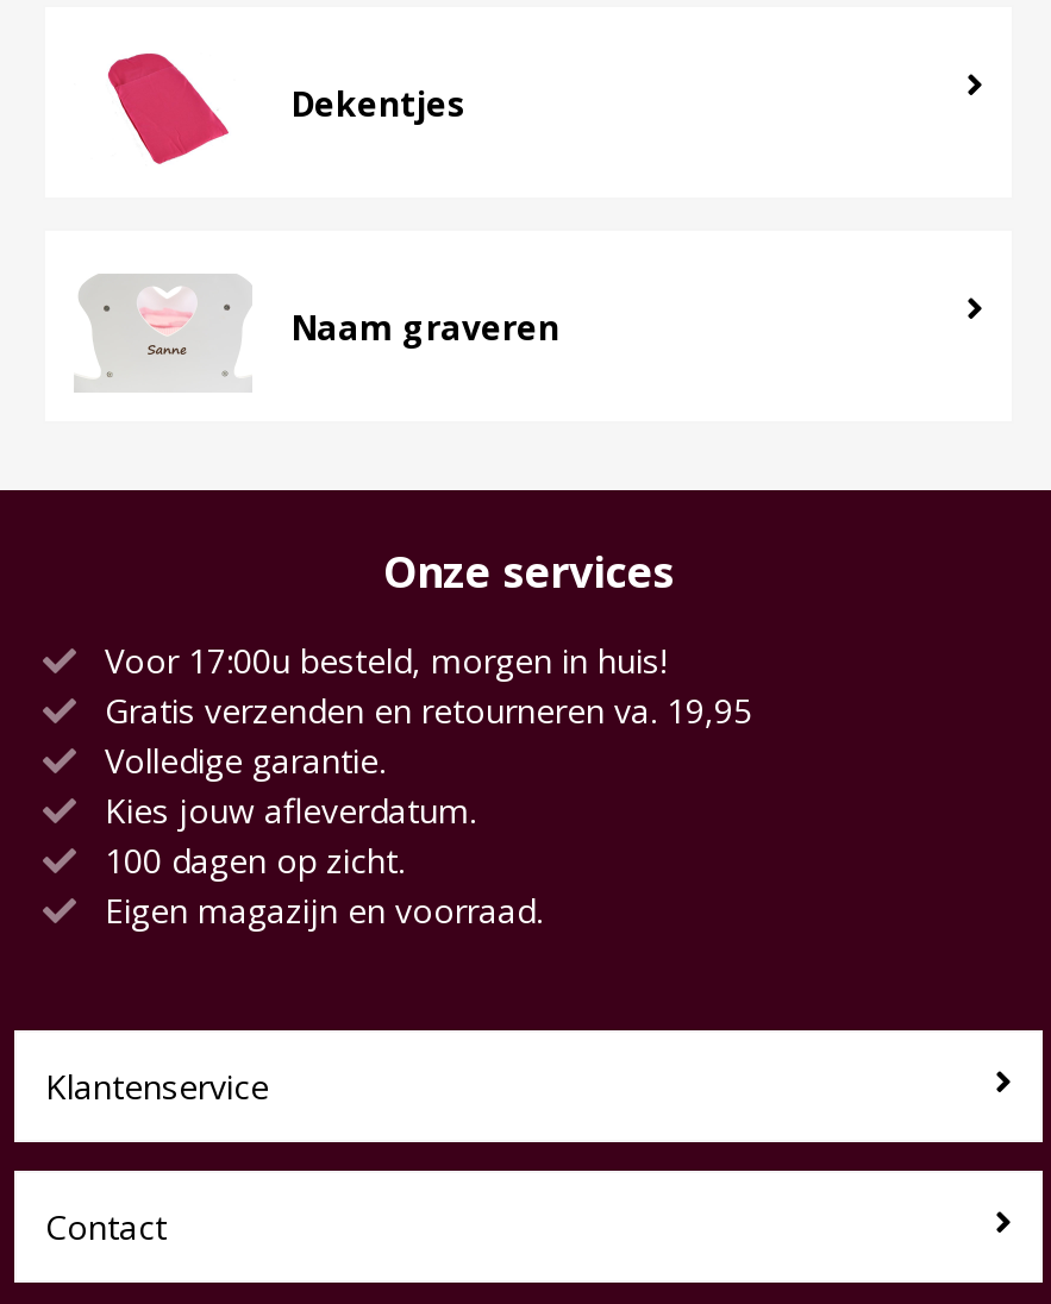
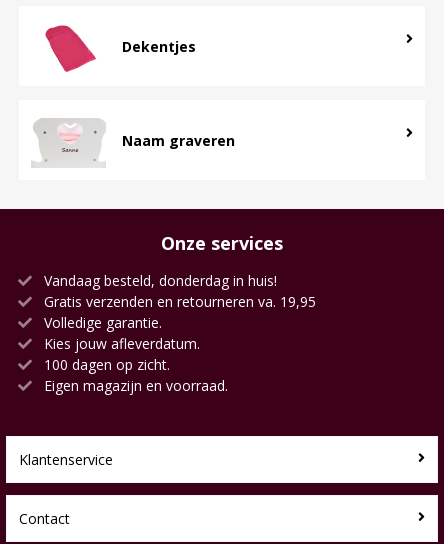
- Voor 17:00u besteld, morgen in huis!
+ Vandaag besteld, donderdag in huis!
